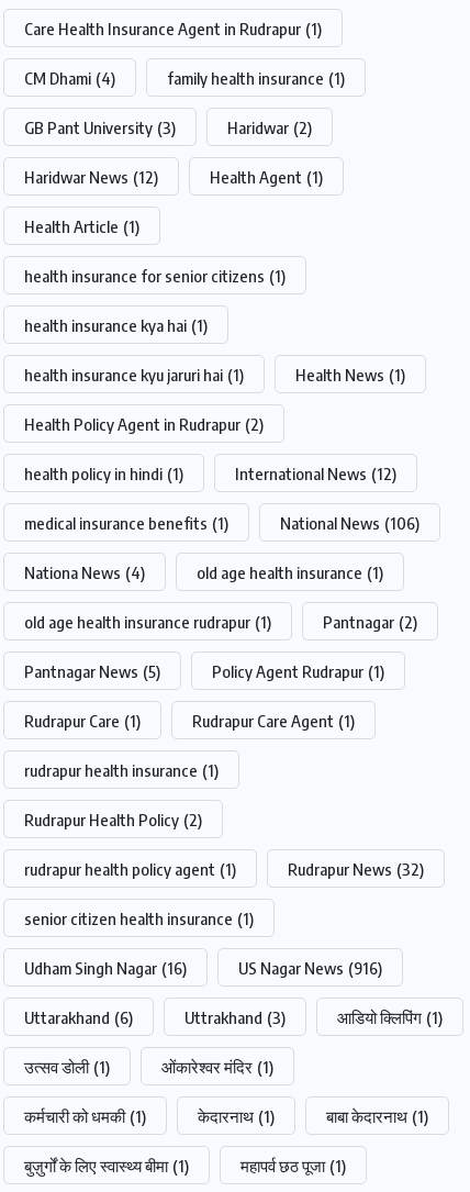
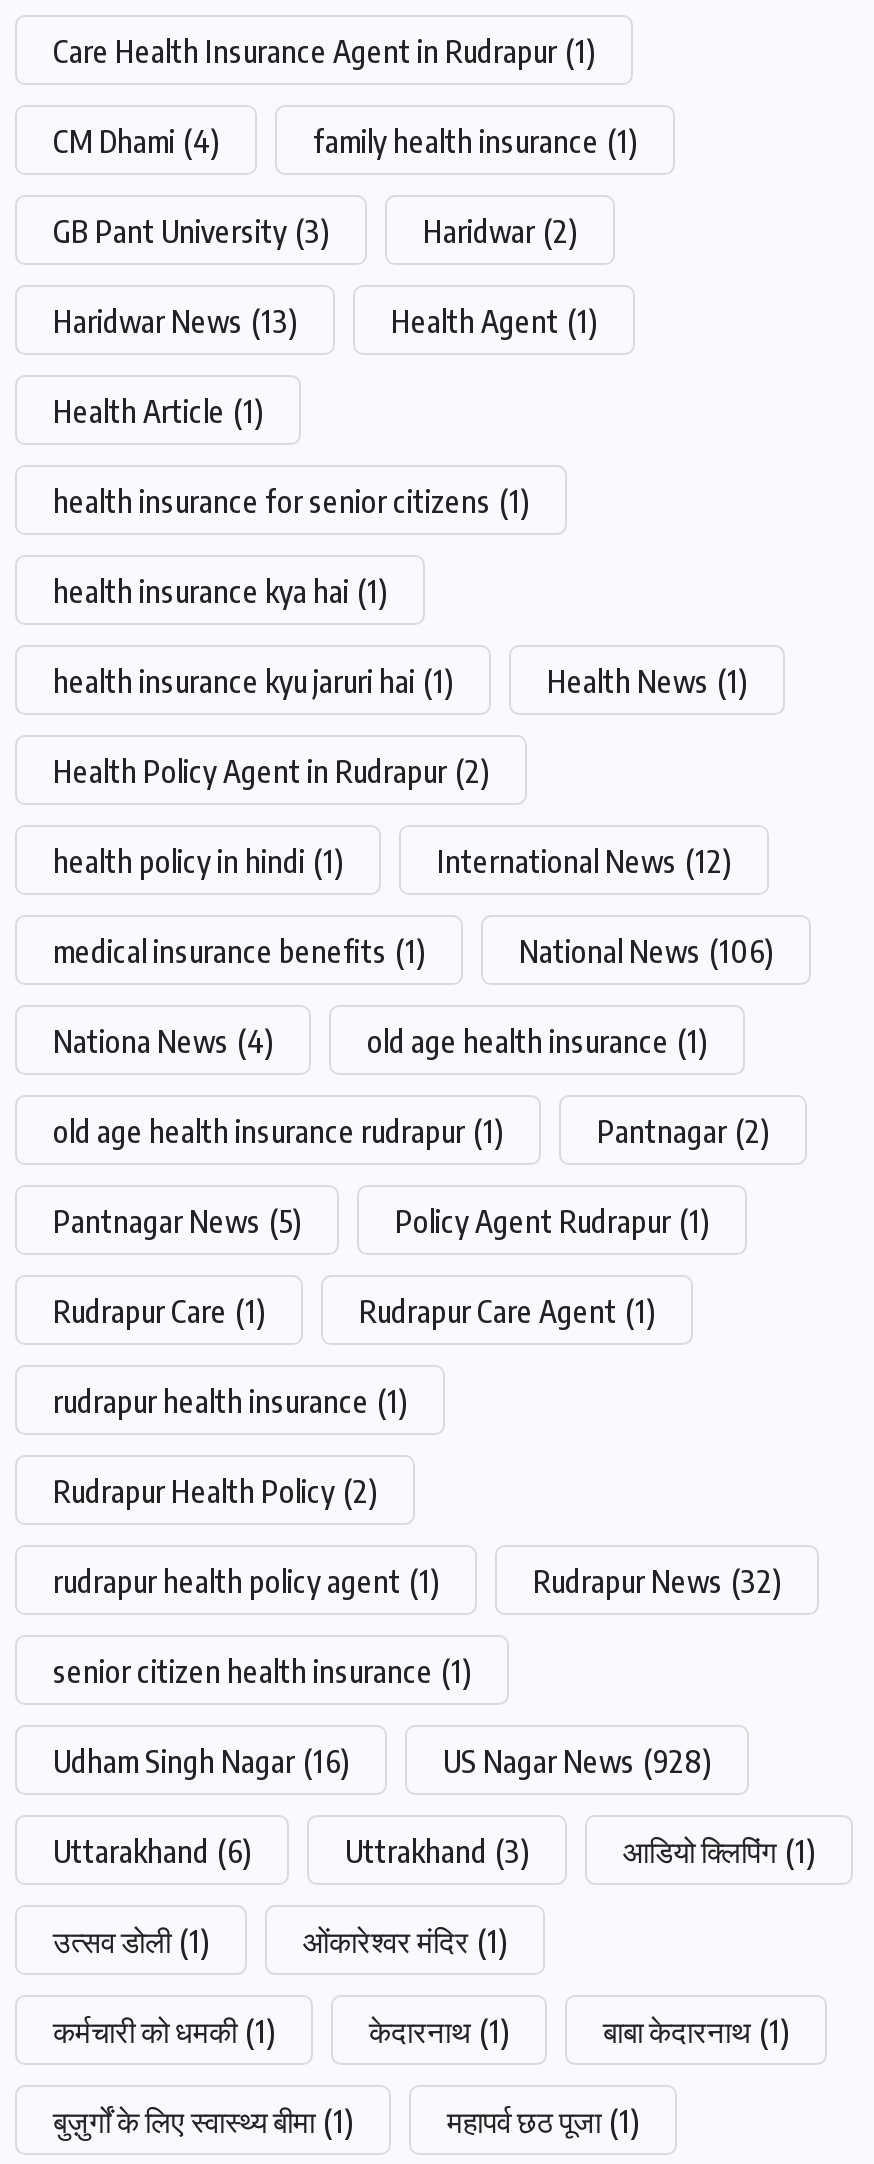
- Haridwar News (12)
+ Haridwar News (13)

- US Nagar News (916)
+ US Nagar News (928)
